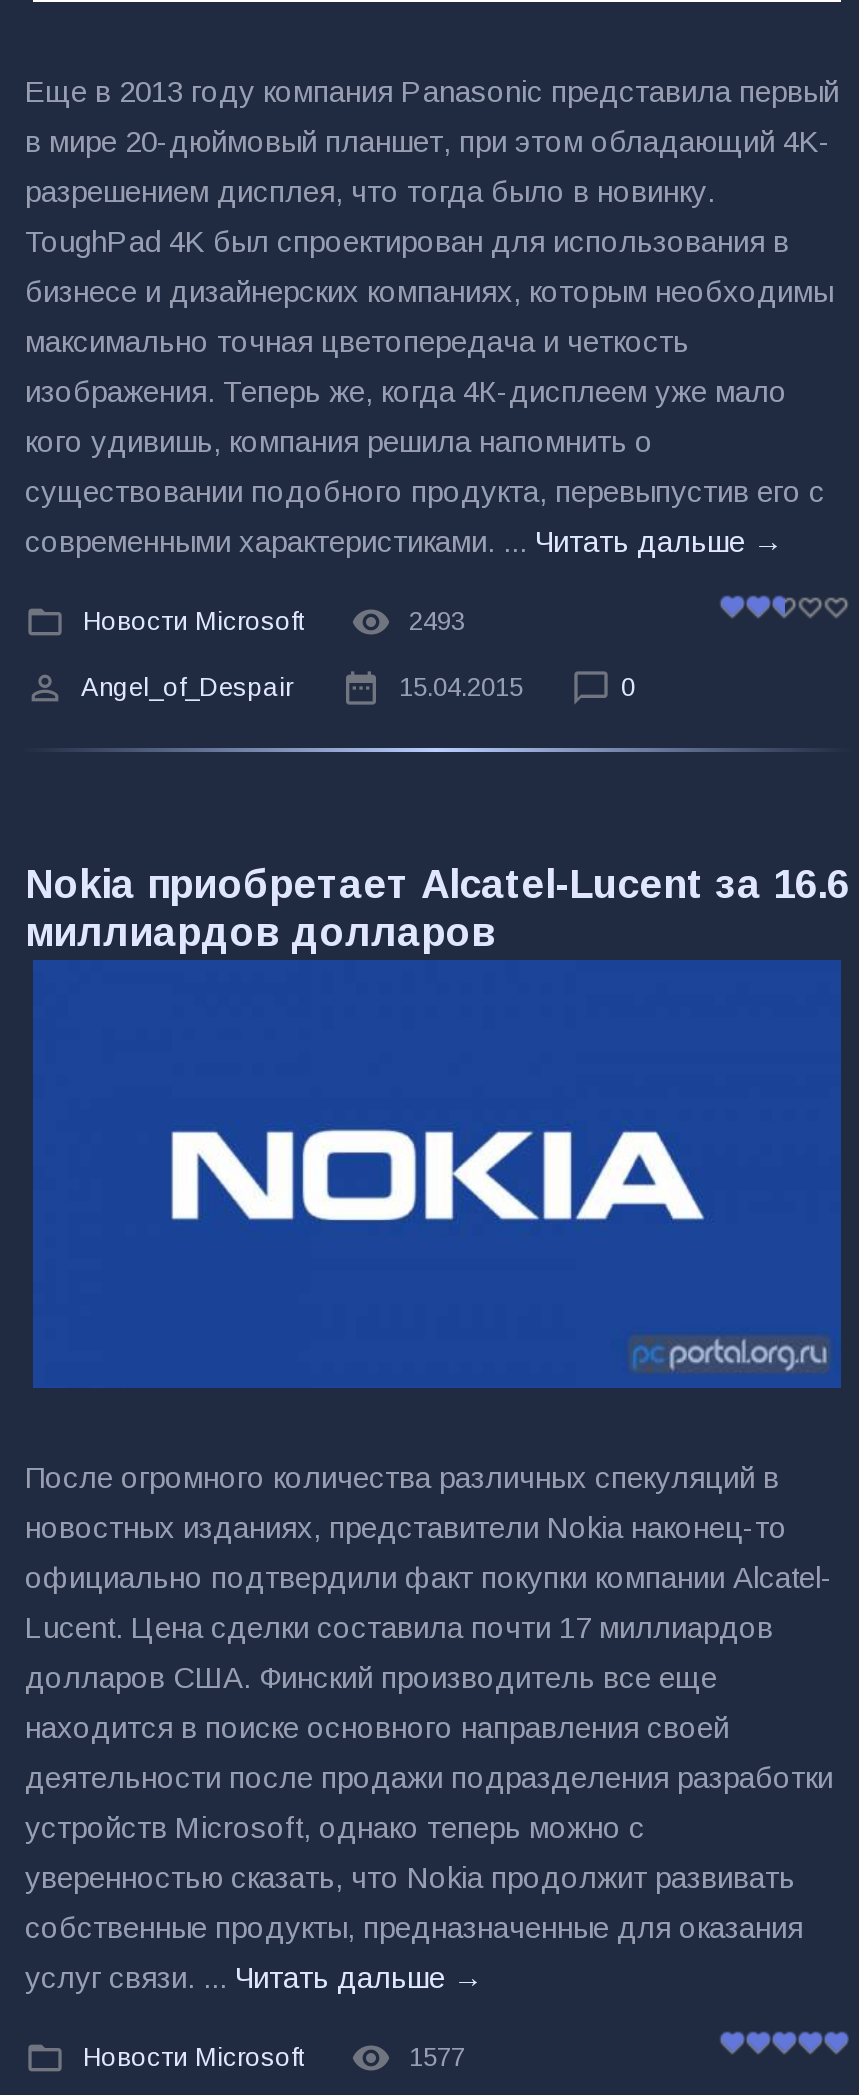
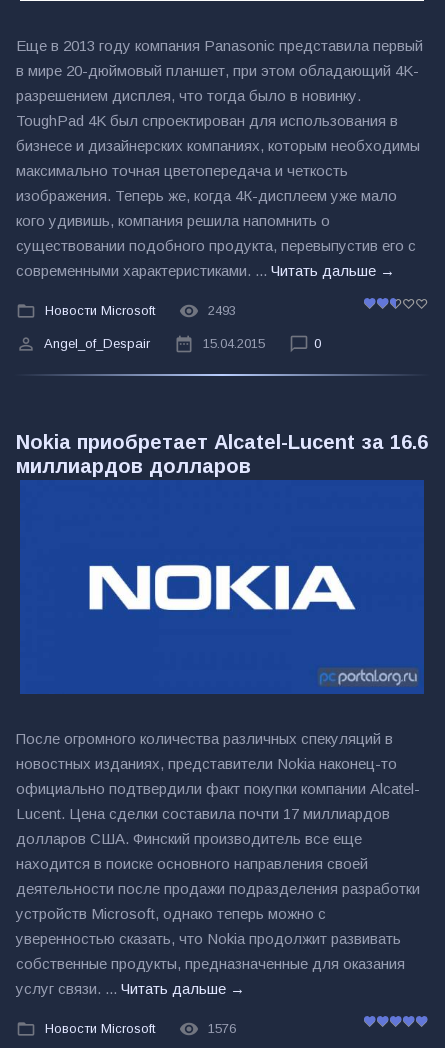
- 1577
+ 1576
